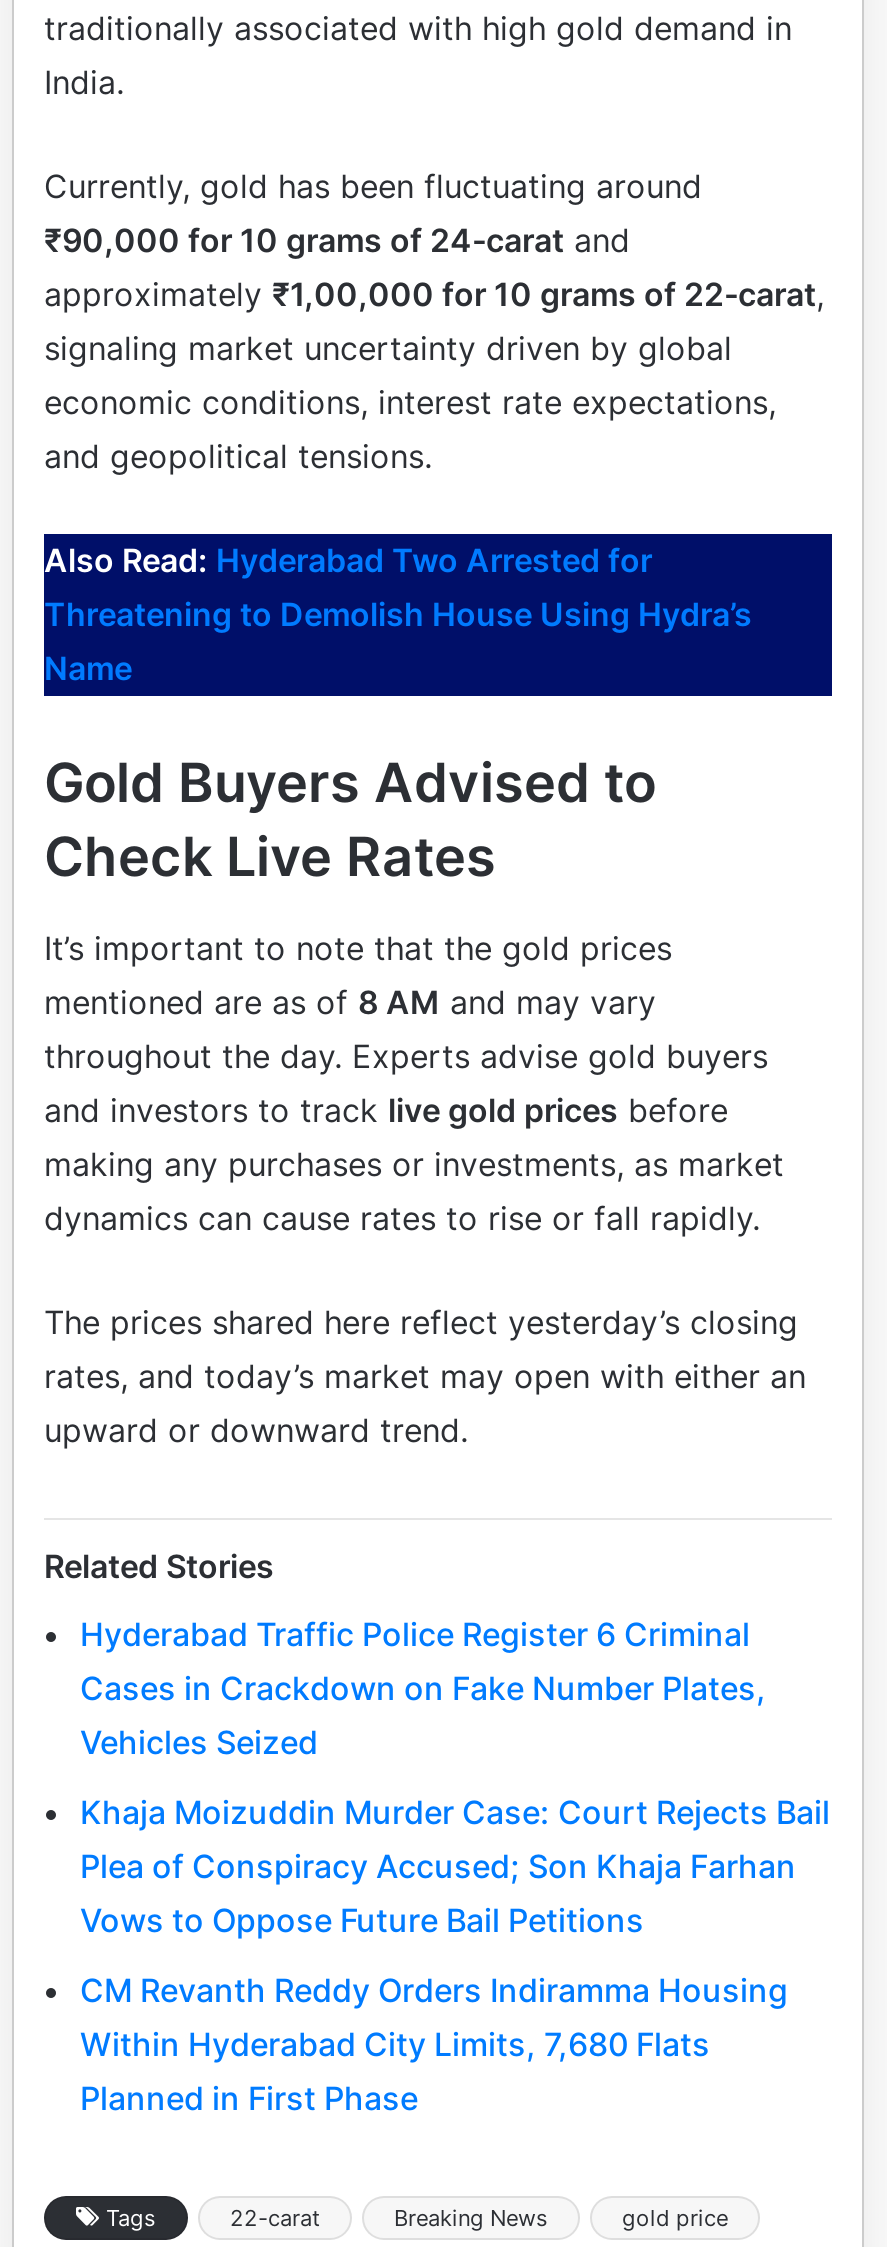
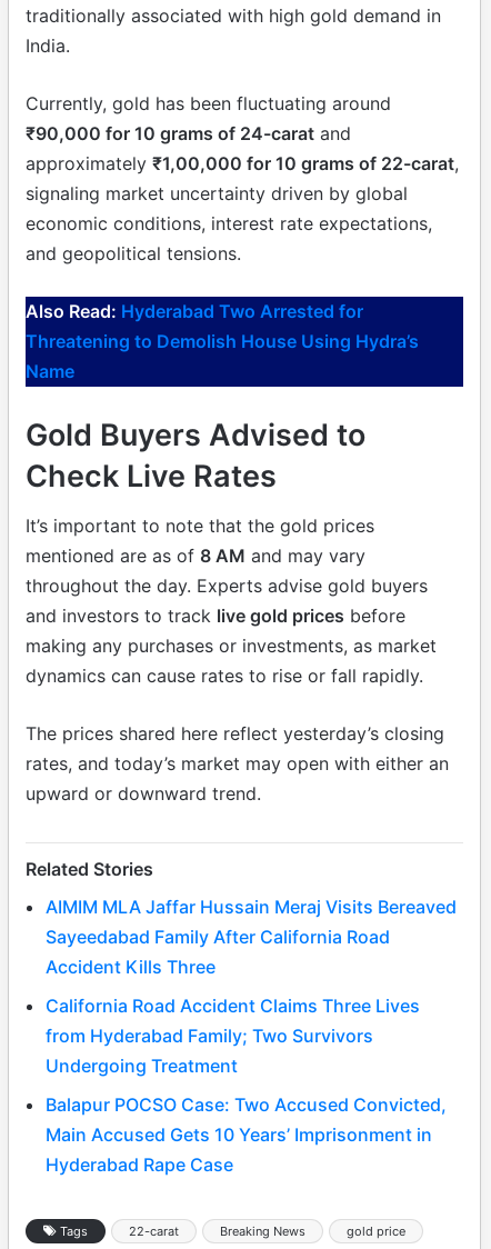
- Hyderabad Traffic Police Register 6 Criminal
- Cases in Crackdown on Fake Number Plates,
- Vehicles Seized
+ AIMIM MLA Jaffar Hussain Meraj Visits Bereaved
+ Sayeedabad Family After California Road
+ Accident Kills Three

- Khaja Moizuddin Murder Case: Court Rejects Bail
- Plea of Conspiracy Accused; Son Khaja Farhan
- Vows to Oppose Future Bail Petitions
+ California Road Accident Claims Three Lives
+ from Hyderabad Family; Two Survivors
+ Undergoing Treatment

- CM Revanth Reddy Orders Indiramma Housing
- Within Hyderabad City Limits, 7,680 Flats
- Planned in First Phase
+ Balapur POCSO Case: Two Accused Convicted,
+ Main Accused Gets 10 Years’ Imprisonment in
+ Hyderabad Rape Case
